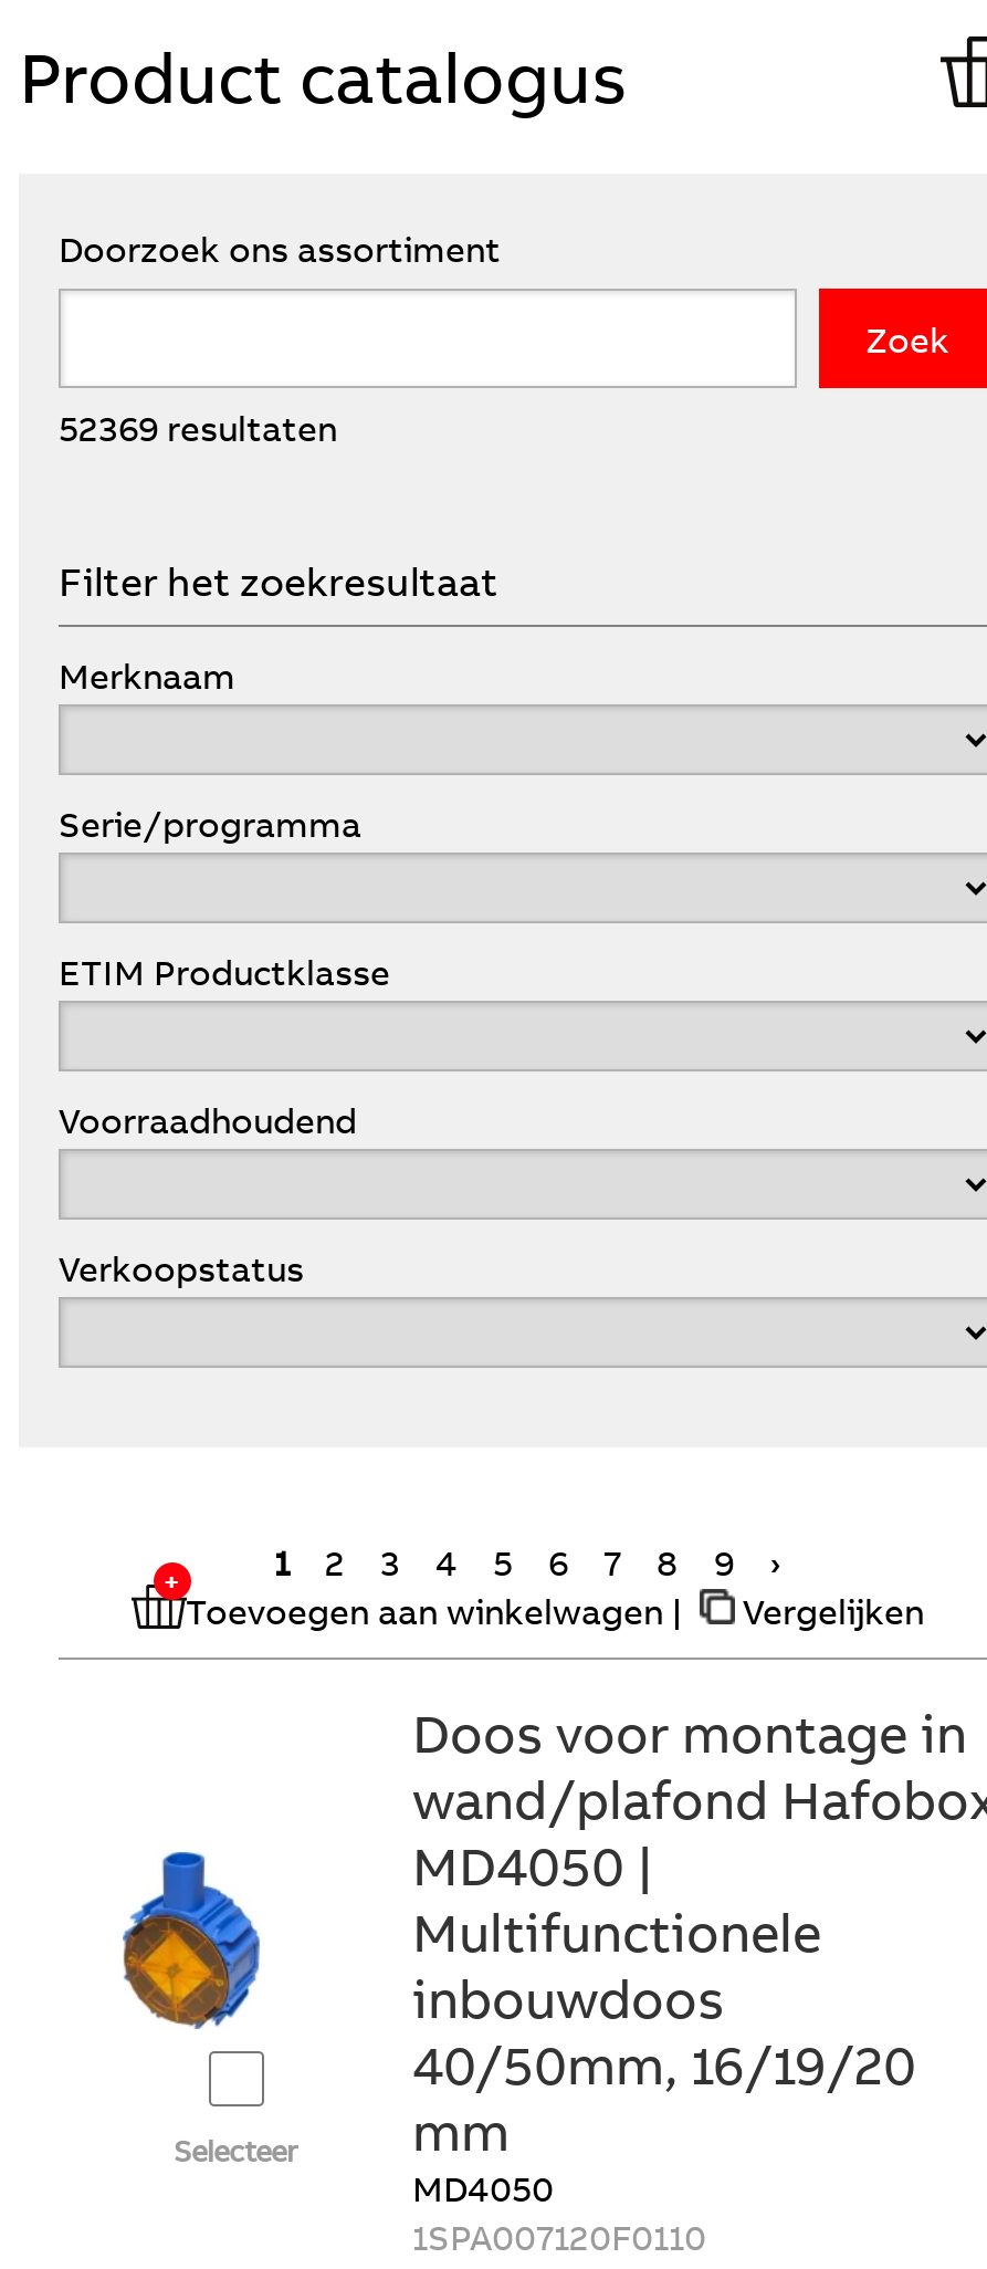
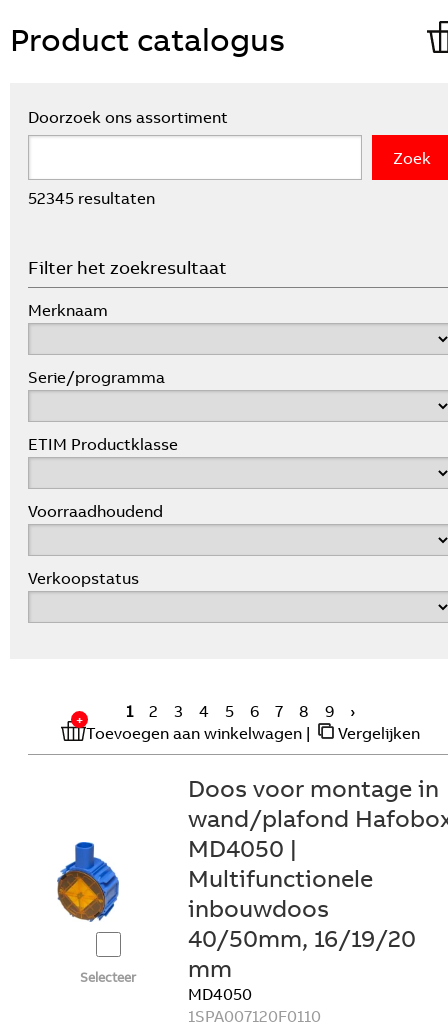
- 52369 resultaten
+ 52345 resultaten
